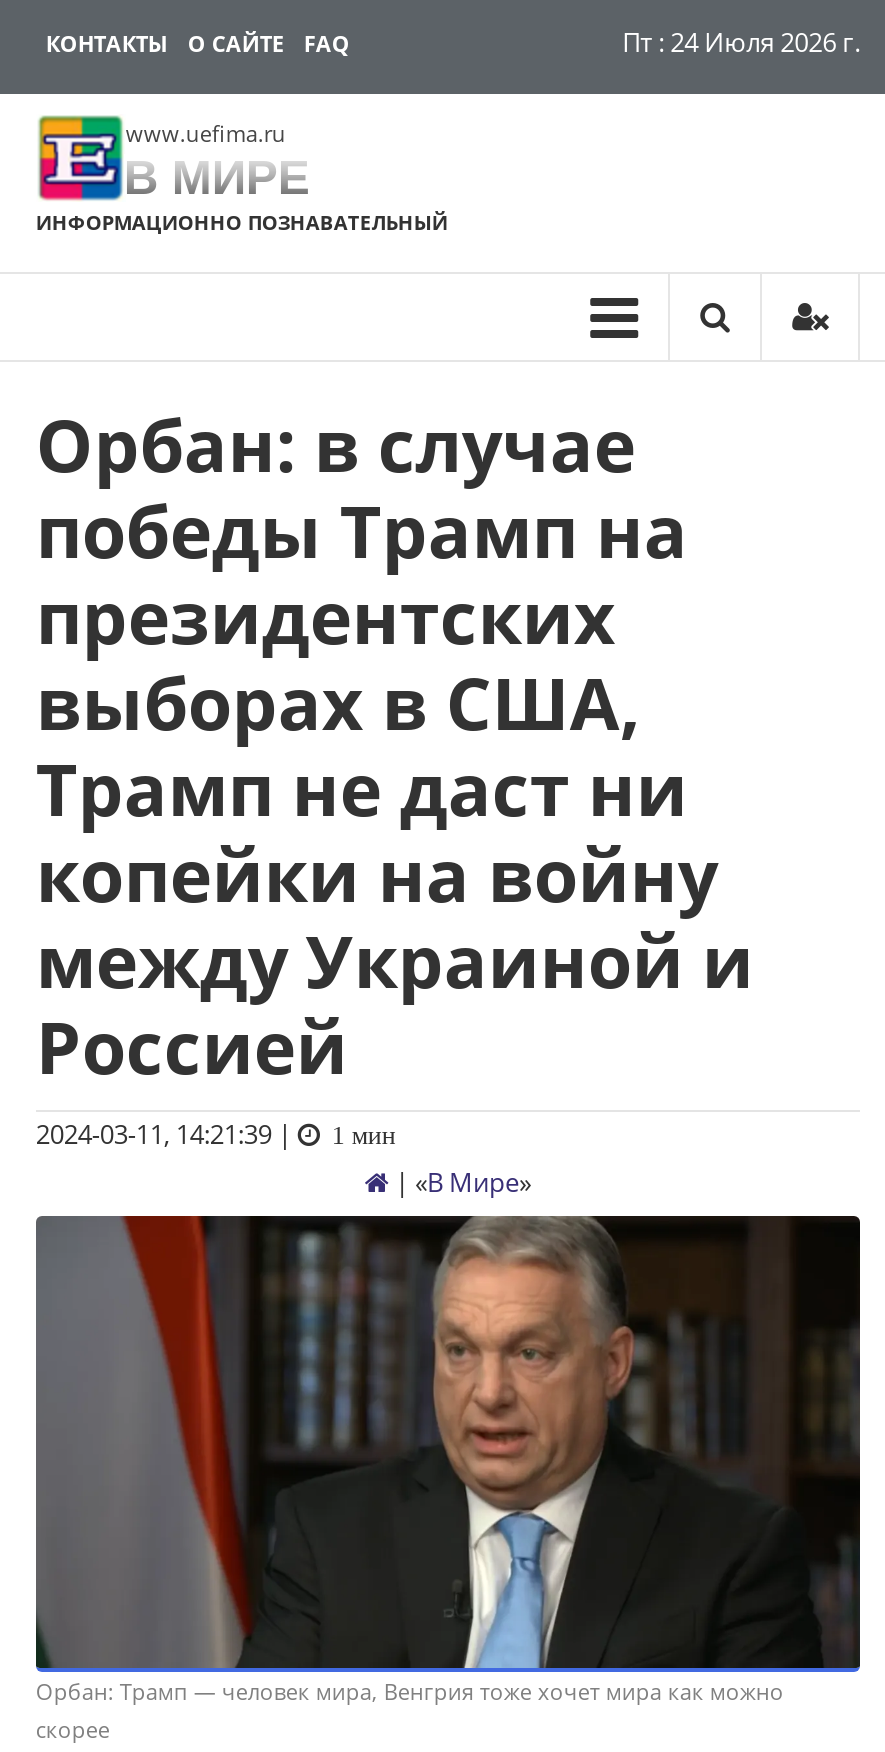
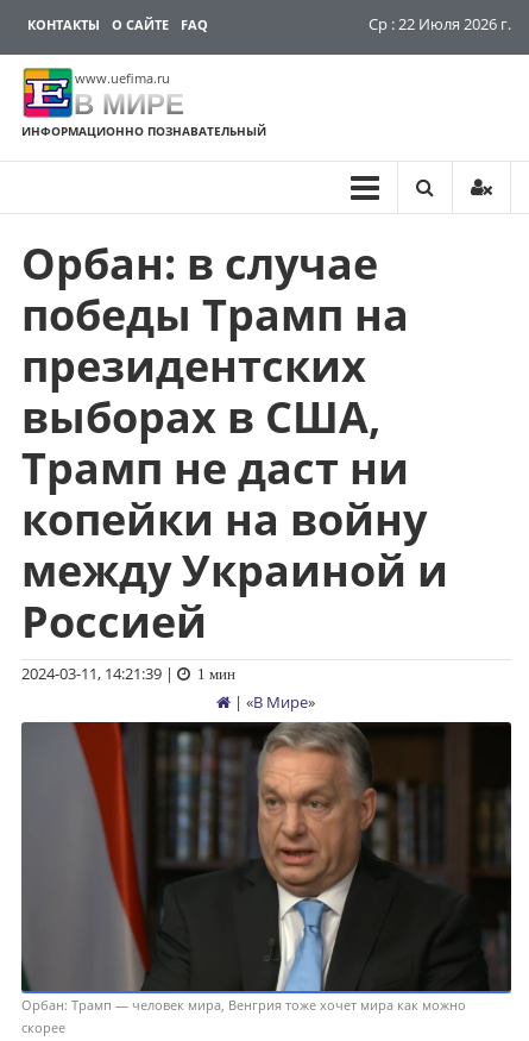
- Пт : 24 Июля 2026 г.
+ Ср : 22 Июля 2026 г.
